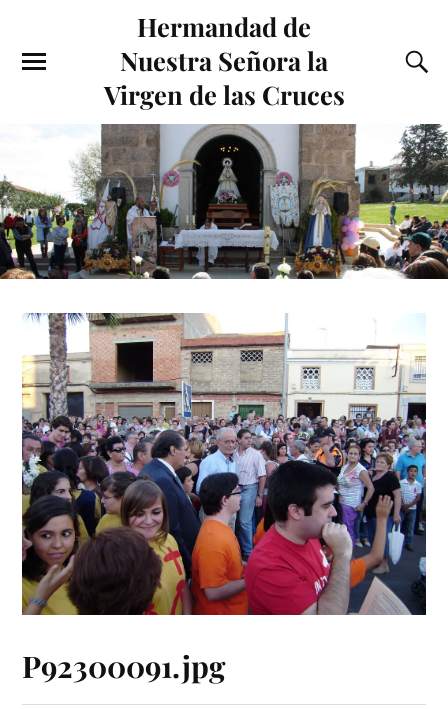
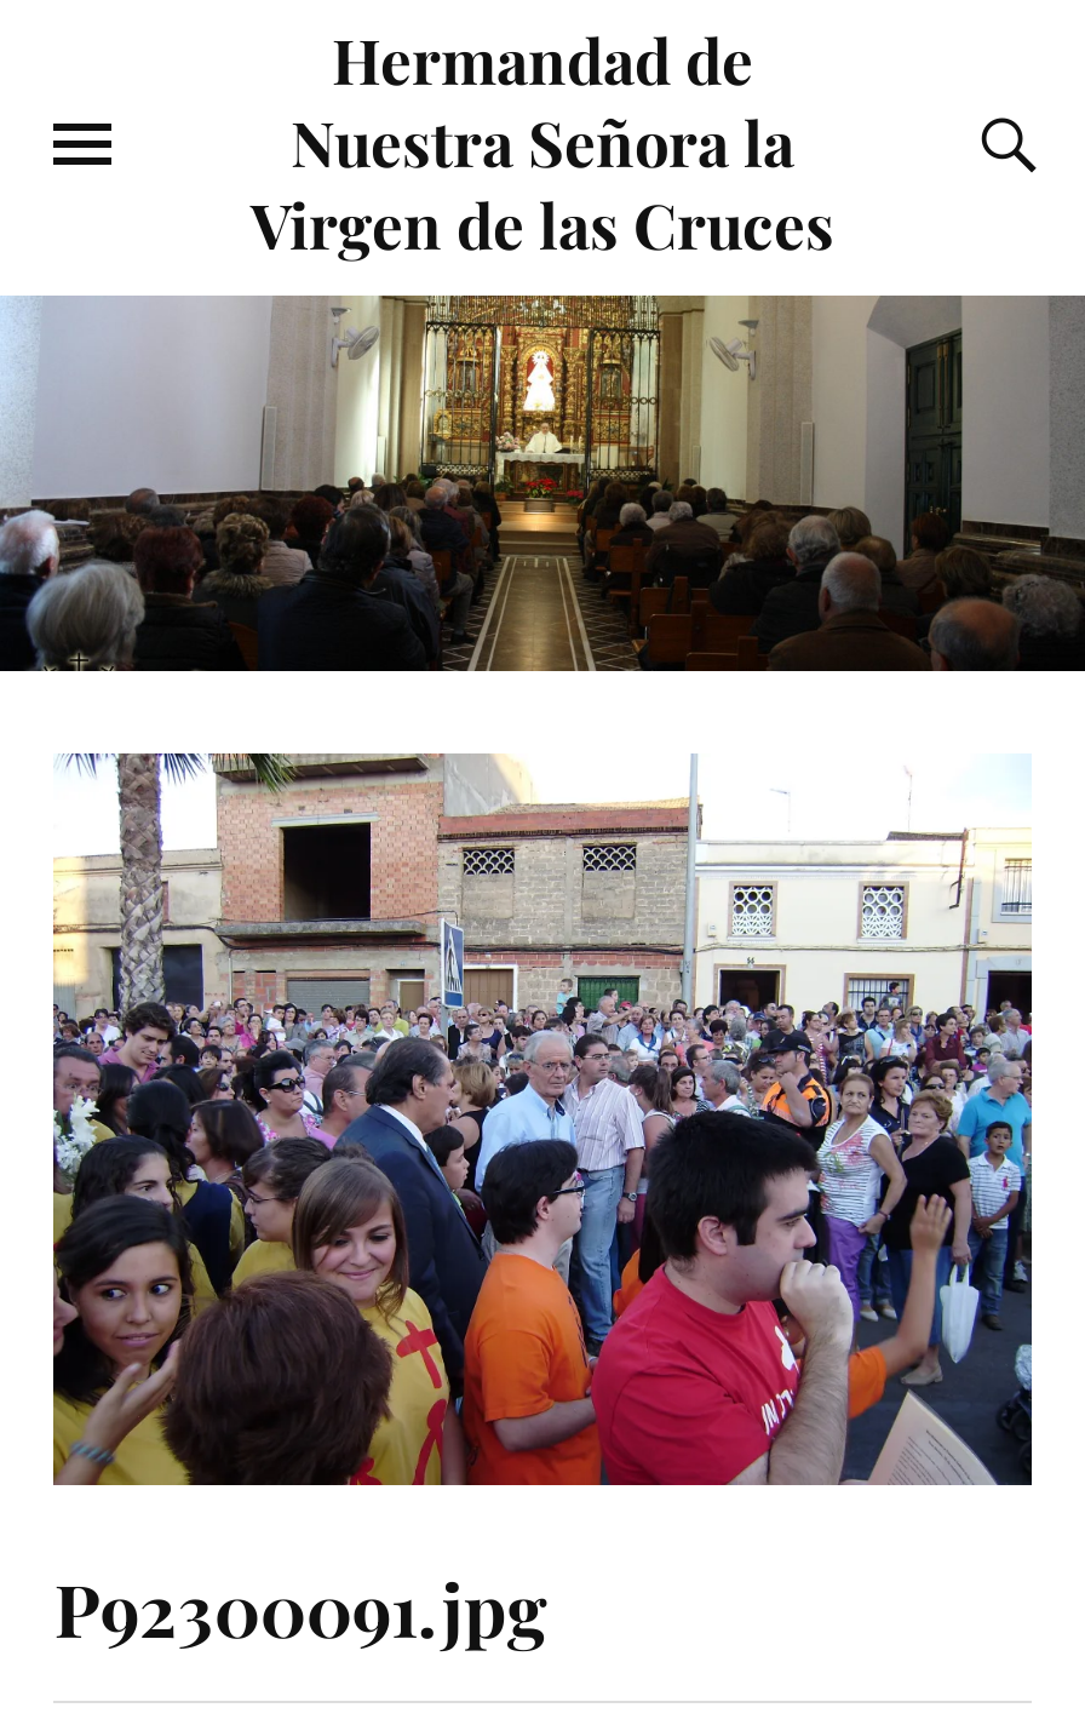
- [image]
+ [image]
